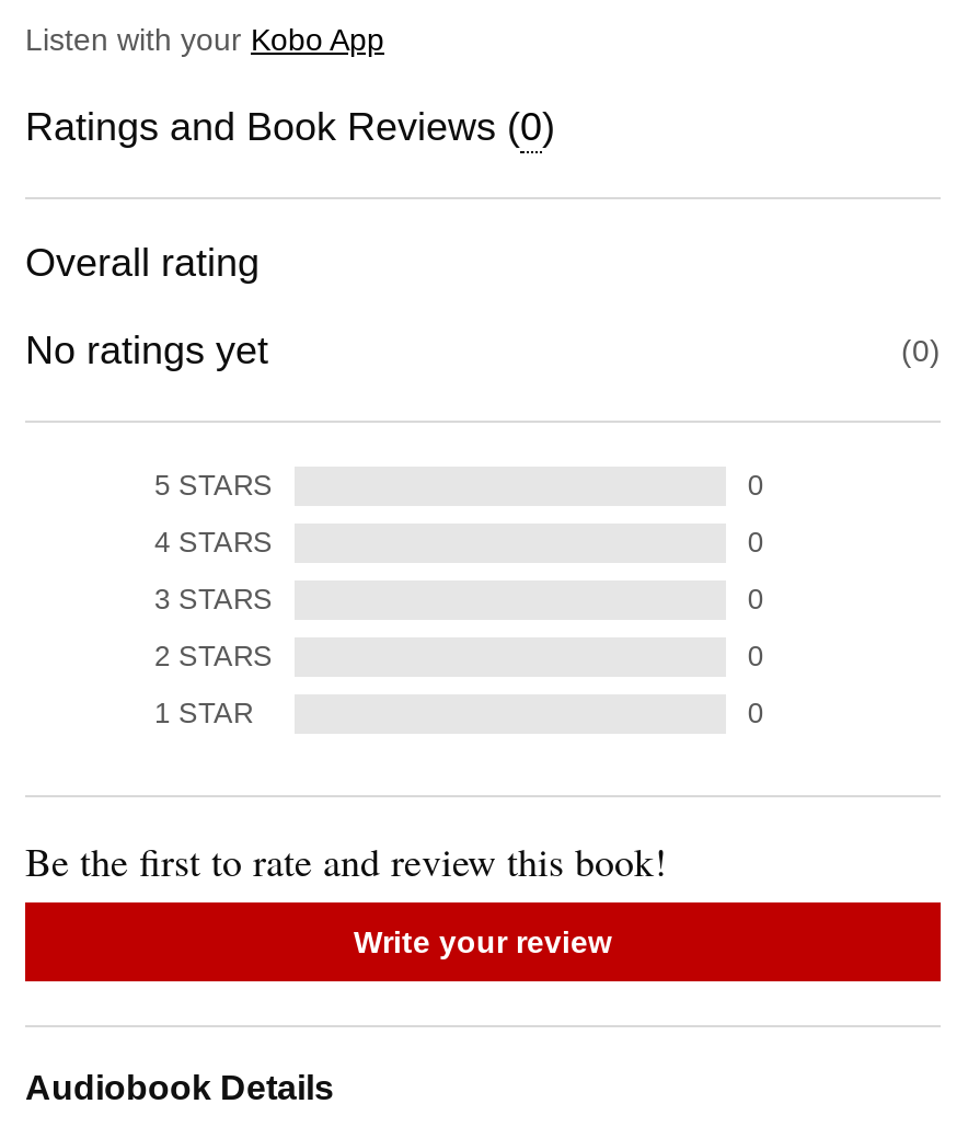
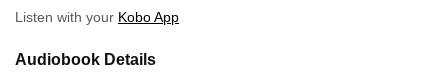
- Ratings and Book Reviews (0)
- Overall rating
- No ratings yet
- 0

- 5 STARS
- 0
- 4 STARS
- 0
- 3 STARS
- 0
- 2 STARS
- 0
- 1 STAR
- 0
- Be the first to rate and review this book!
- Write your review
